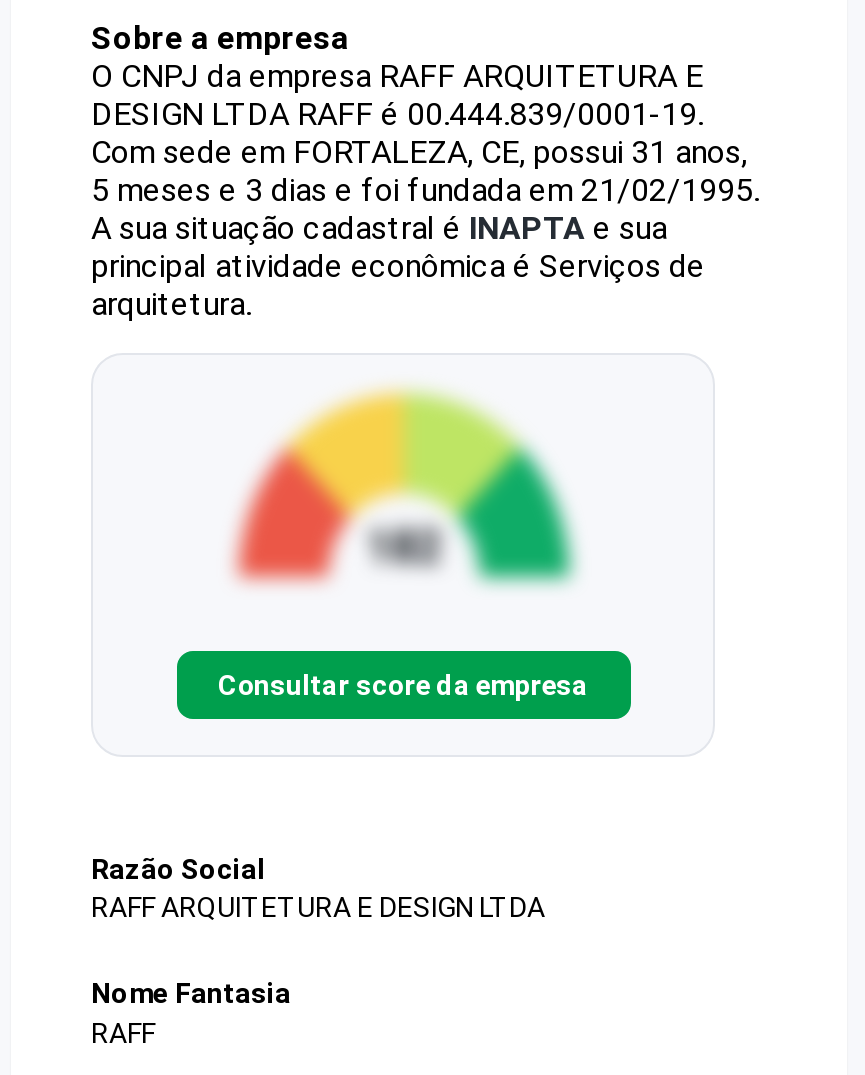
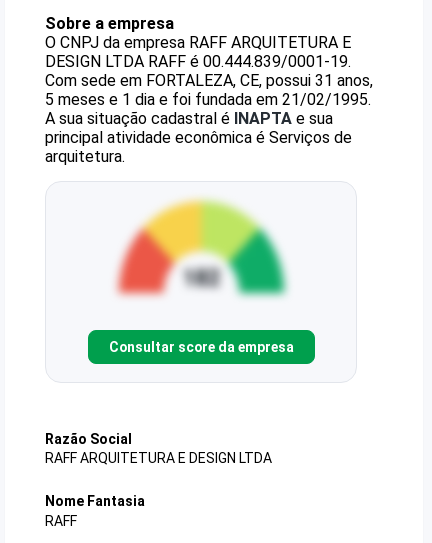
- 5 meses e 3 dias e foi fundada em 21/02/1995.
+ 5 meses e 1 dia e foi fundada em 21/02/1995.
